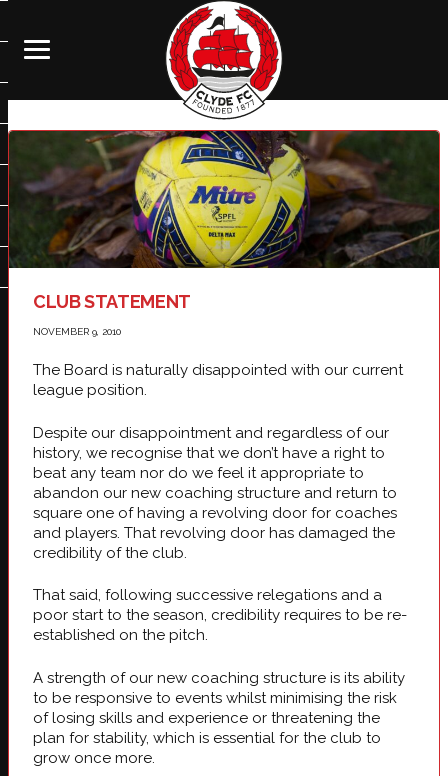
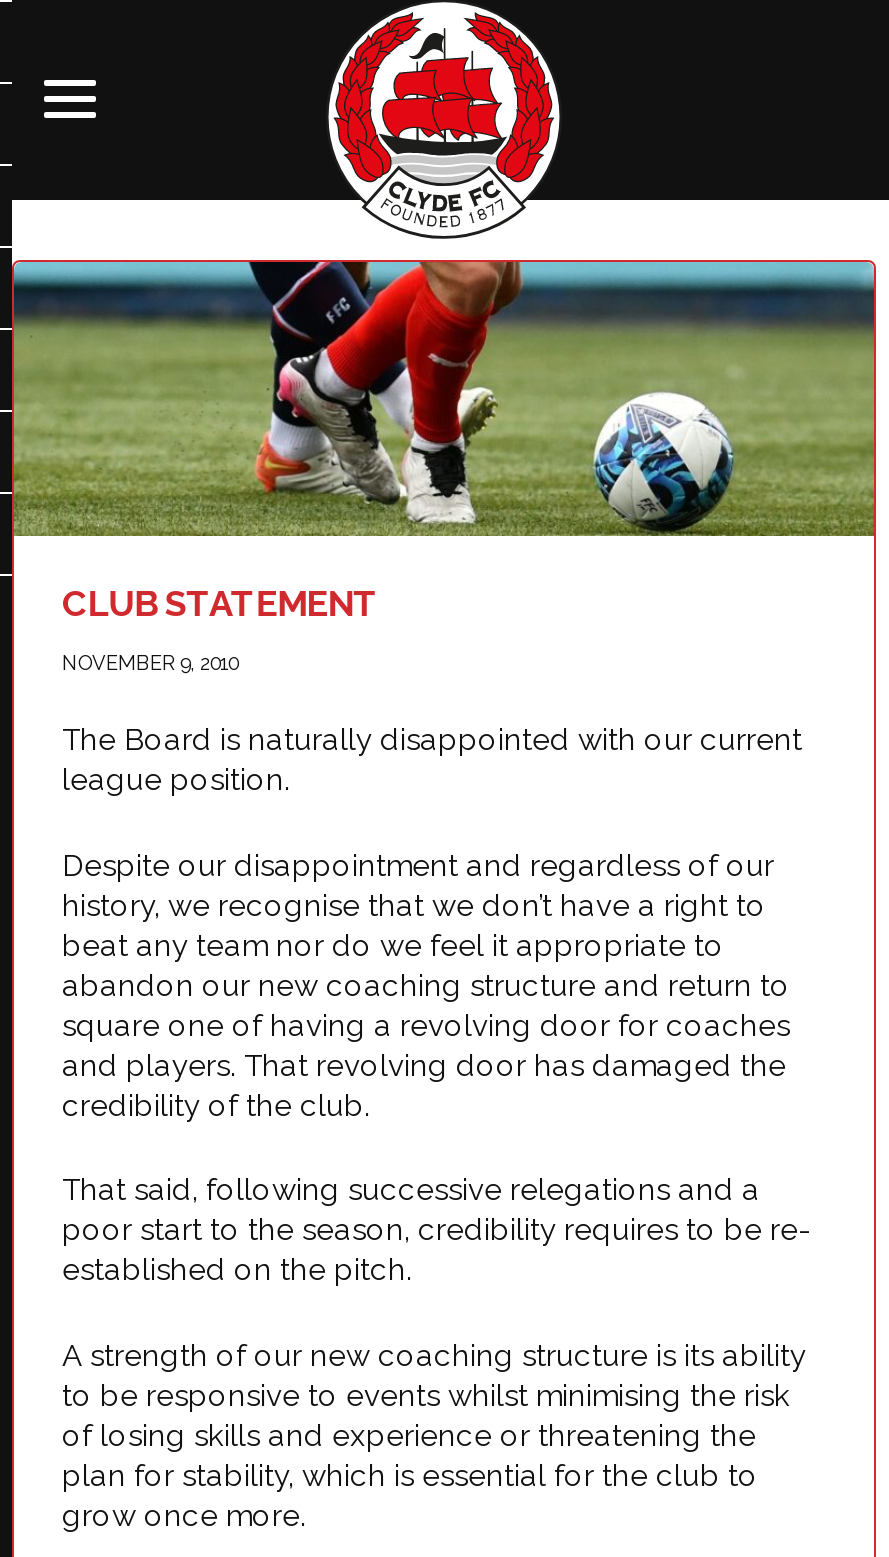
- [image]
+ [image]
